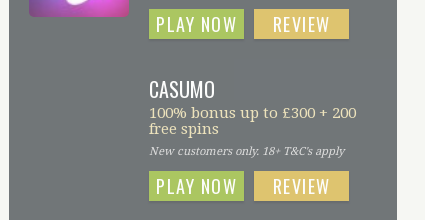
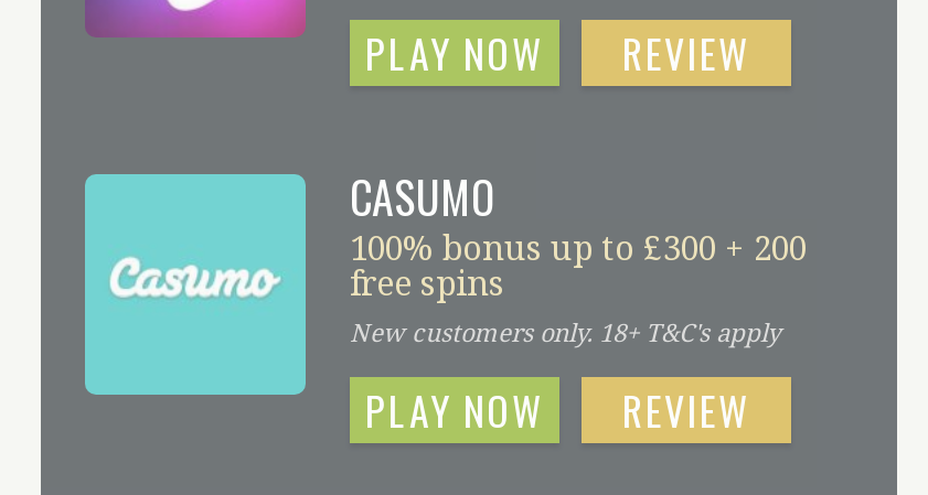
+ [image]
